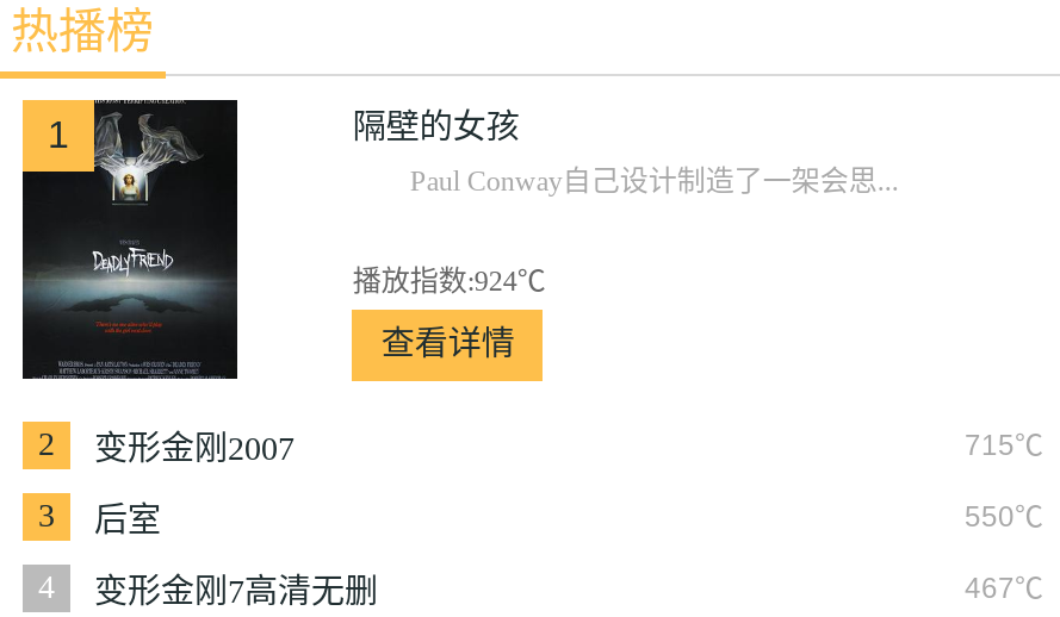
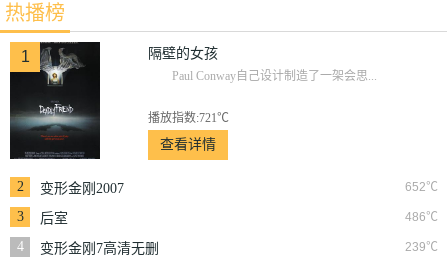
- 播放指数:924℃
+ 播放指数:721℃

- 715℃
+ 652℃

- 550℃
+ 486℃

- 467℃
+ 239℃
